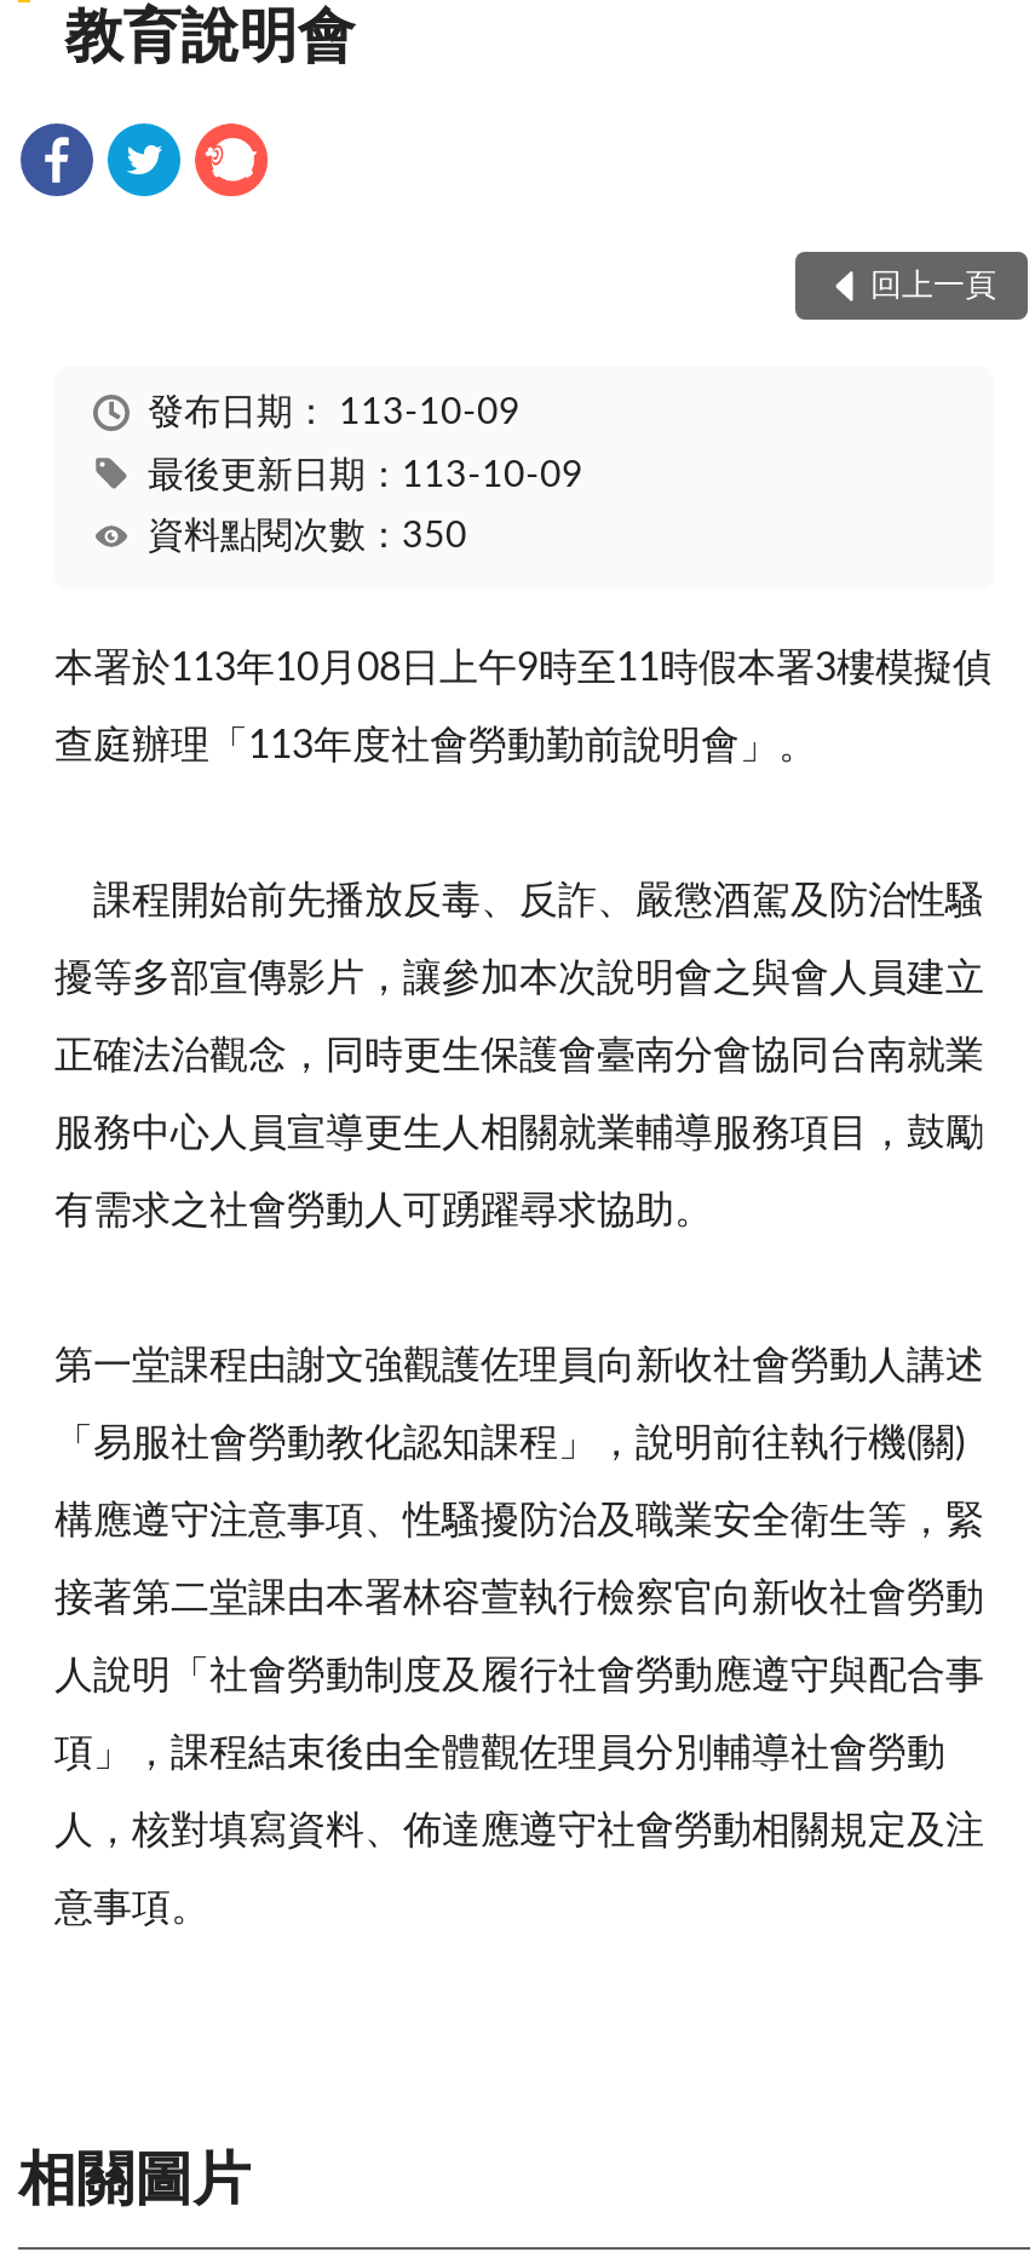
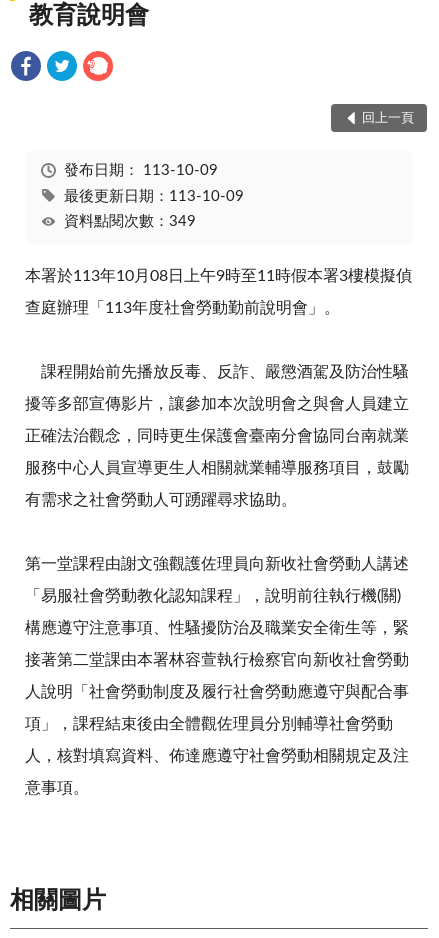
- 資料點閱次數：350
+ 資料點閱次數：349
